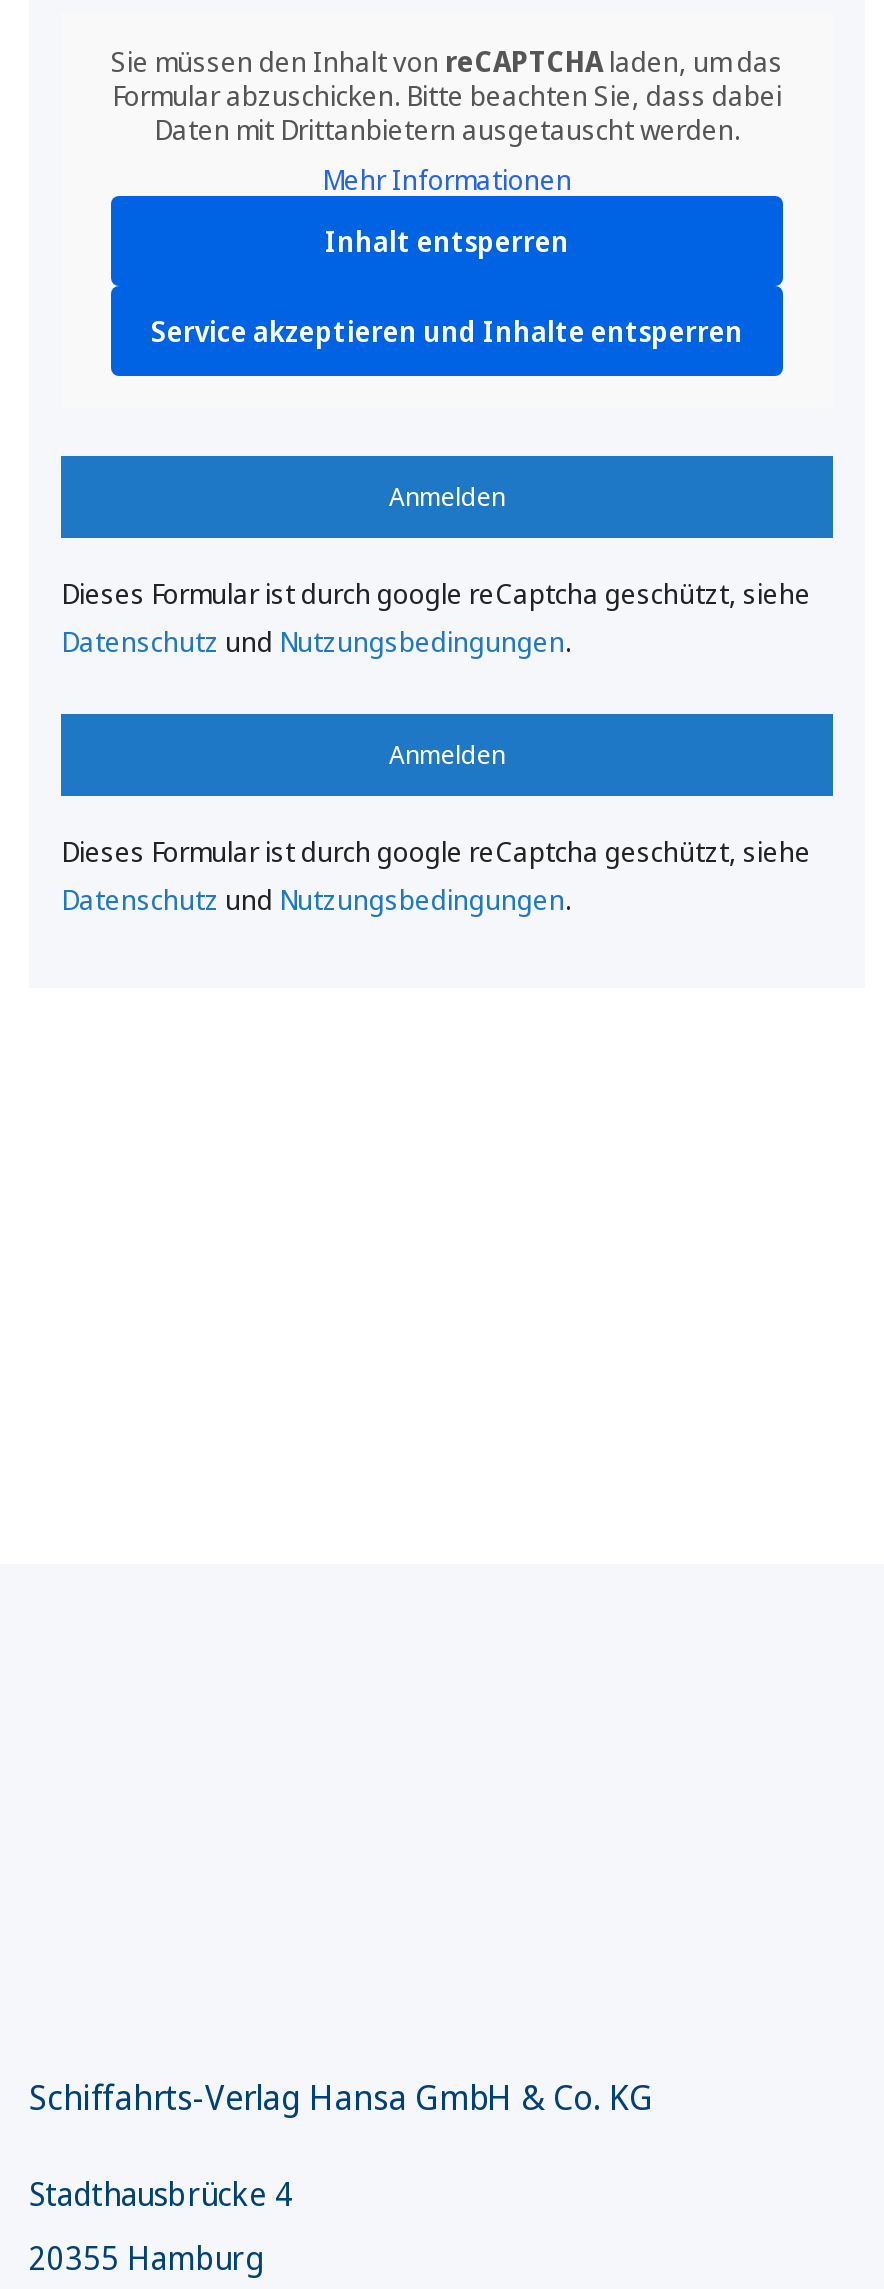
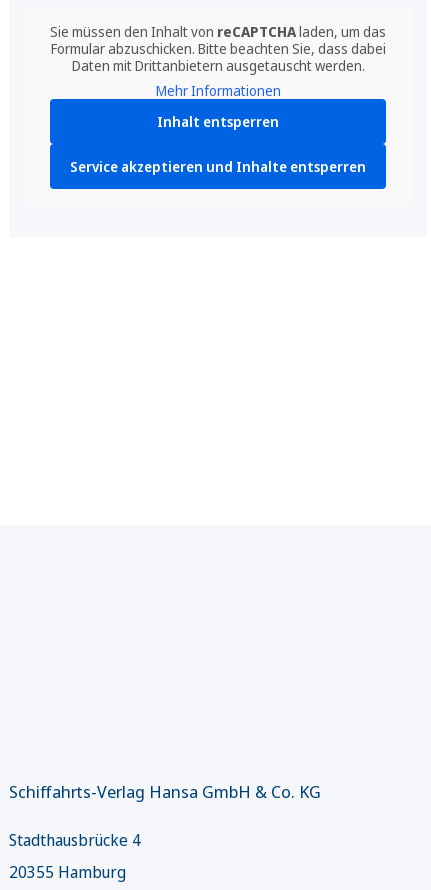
- Anmelden
- Dieses Formular ist durch google reCaptcha geschützt, siehe
- Datenschutz und Nutzungsbedingungen.
- Anmelden
- Dieses Formular ist durch google reCaptcha geschützt, siehe
- Datenschutz und Nutzungsbedingungen.
